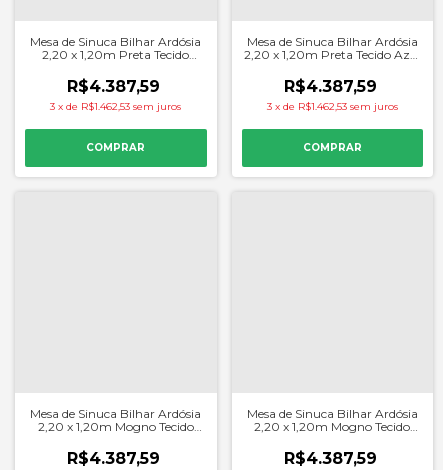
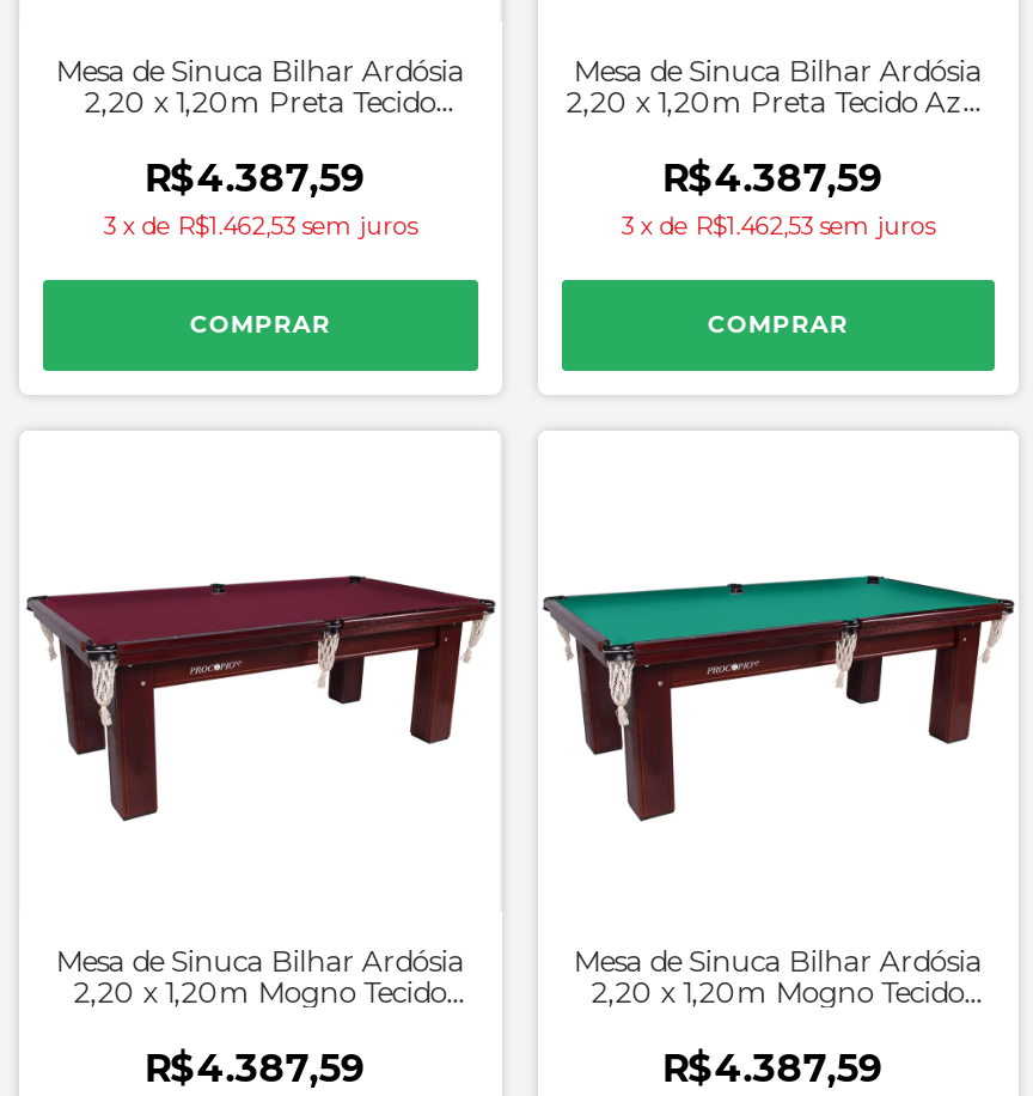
+ [image]

+ [image]
